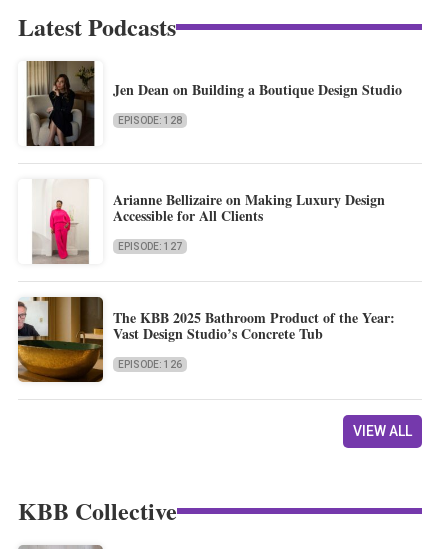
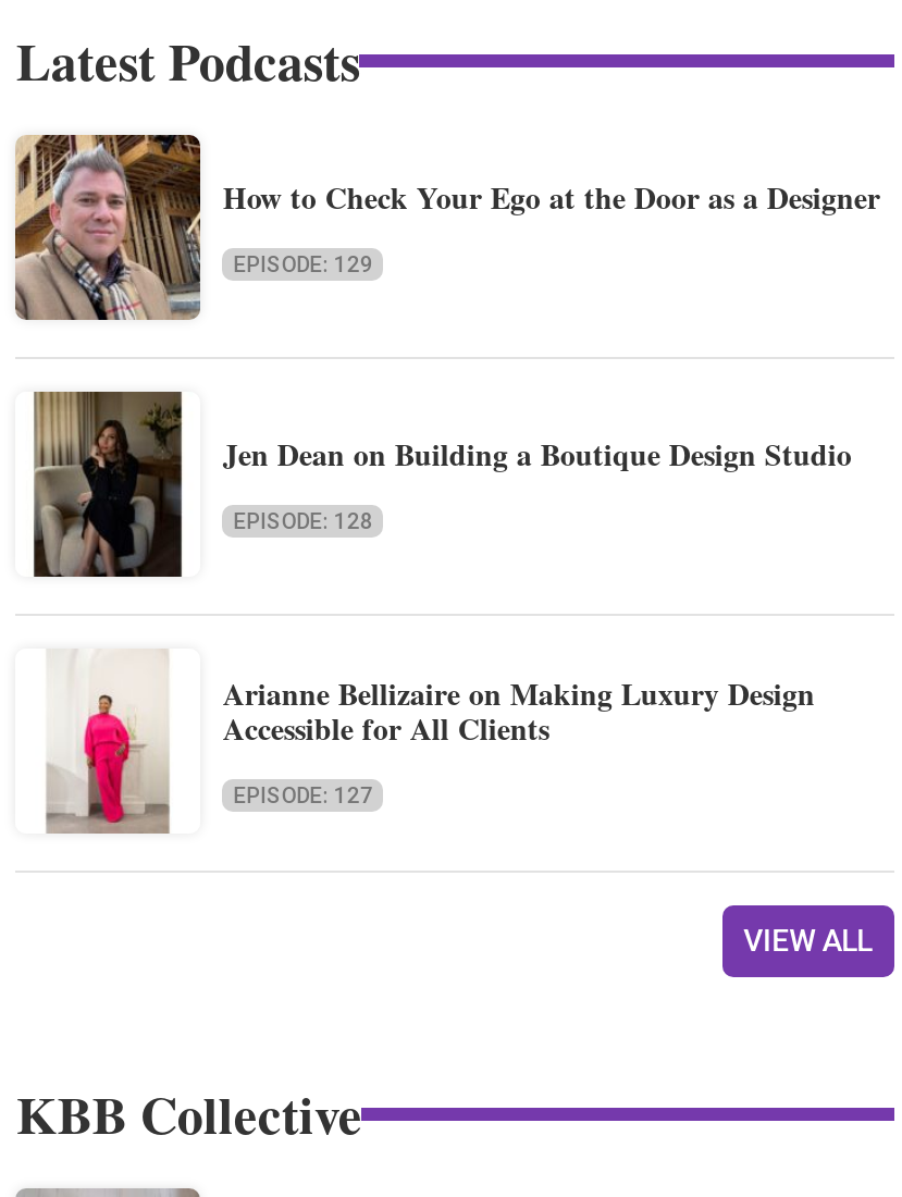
+ [image]
+ How to Check Your Ego at the Door as a Designer
+ EPISODE: 129

moved down: [image] | Jen Dean on Building a Boutique Design Studio | EPISODE: 128 | Arianne Bellizaire on Making Luxury Design | Accessible for All Clients | EPISODE: 127

- [image]
- The KBB 2025 Bathroom Product of the Year:
- Vast Design Studio’s Concrete Tub
- EPISODE: 126
